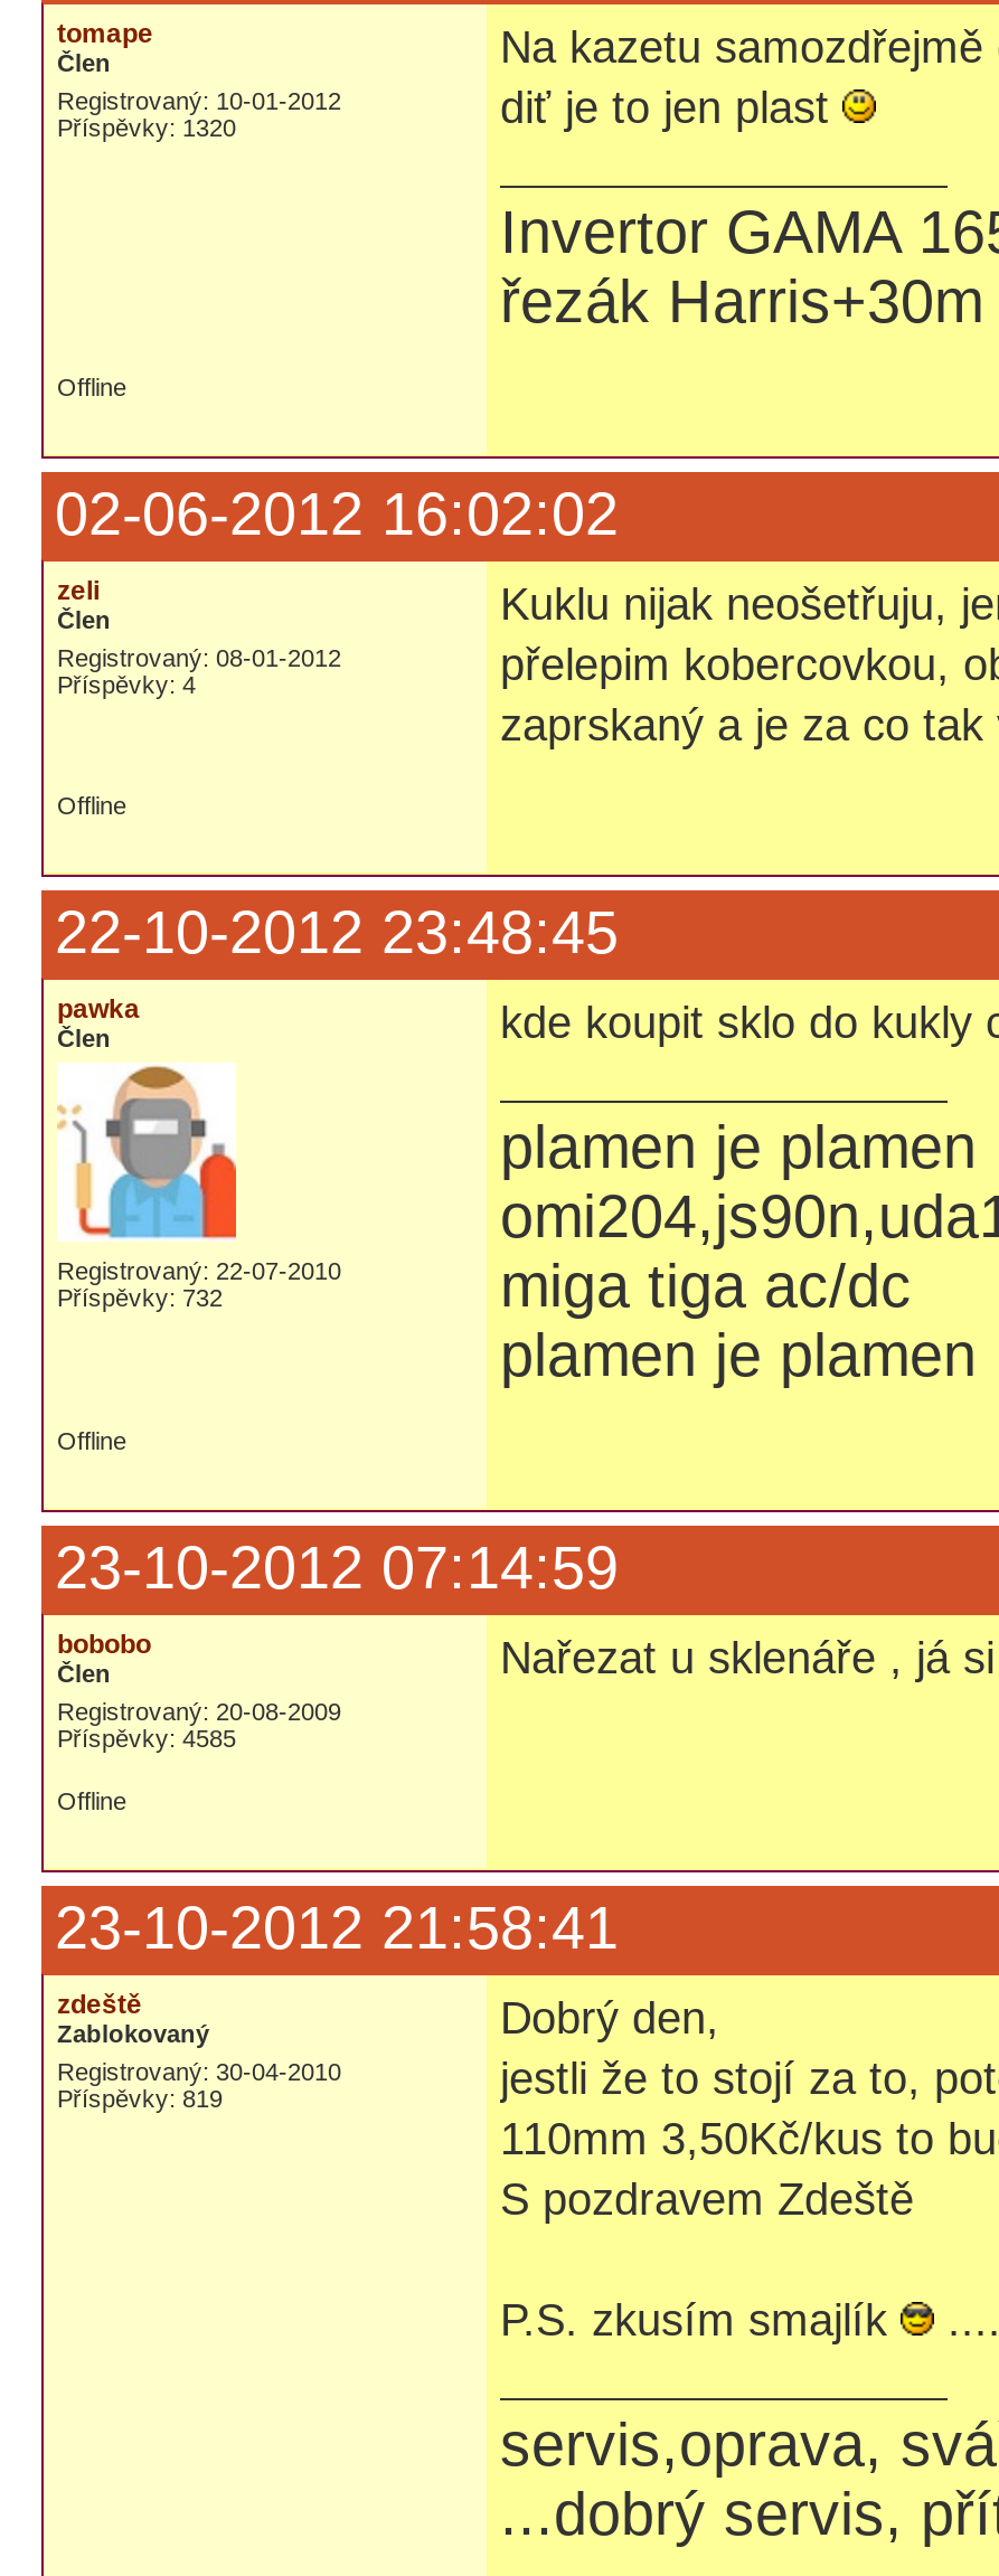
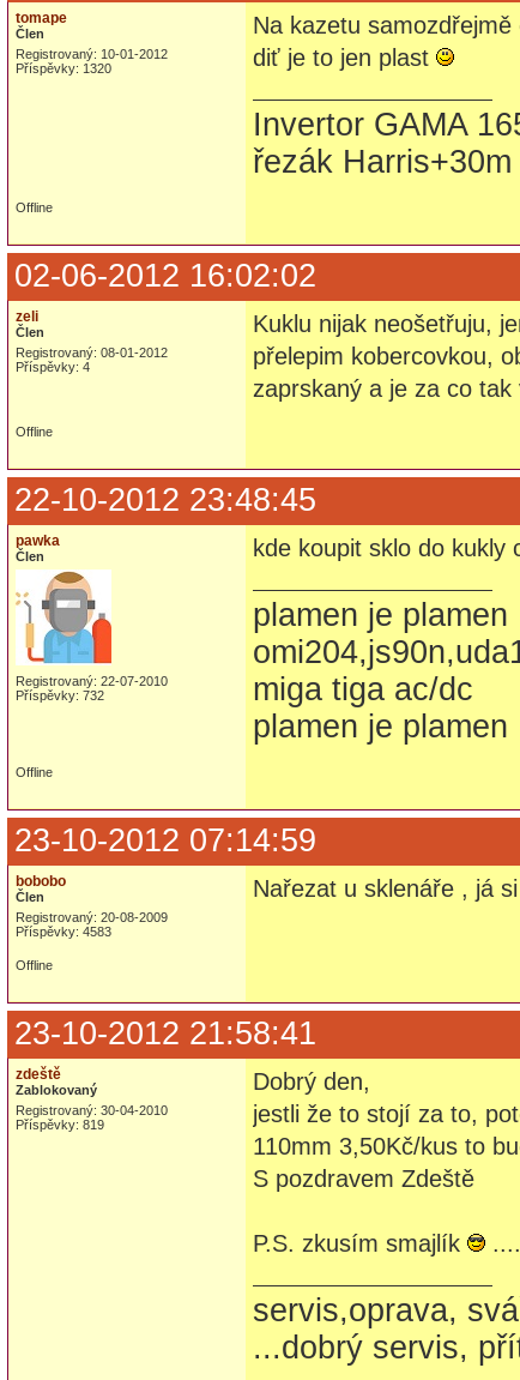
- Příspěvky: 4585
+ Příspěvky: 4583
